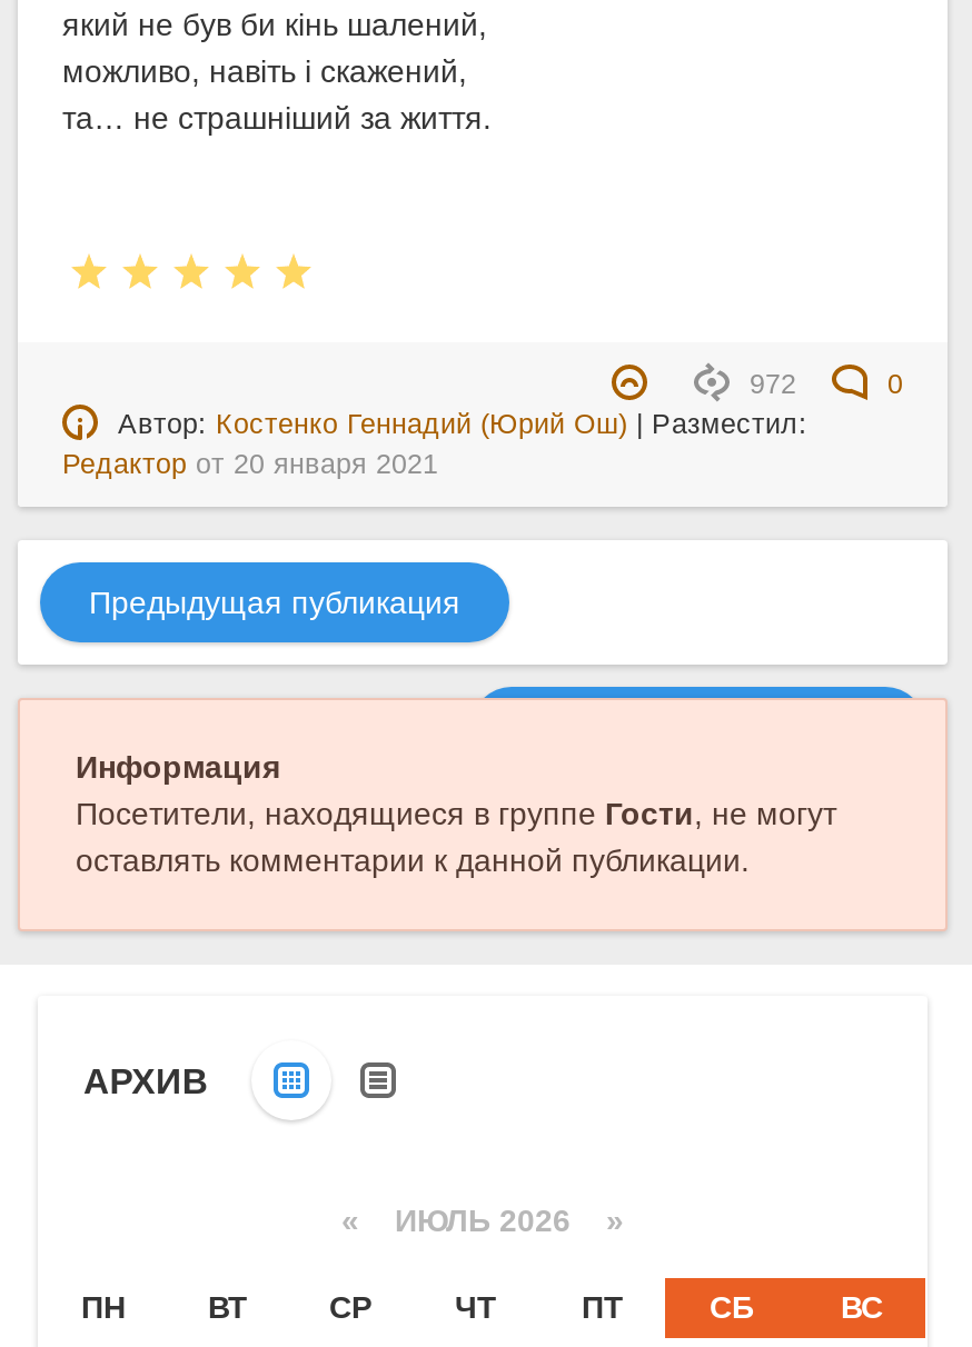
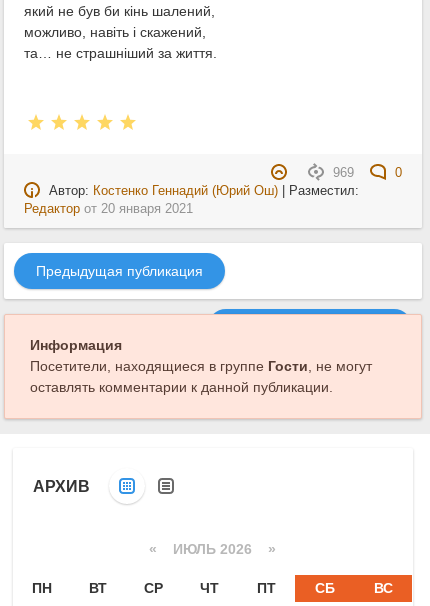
- 972
+ 969
